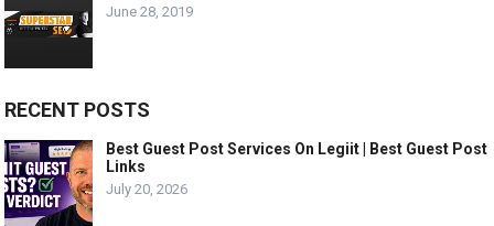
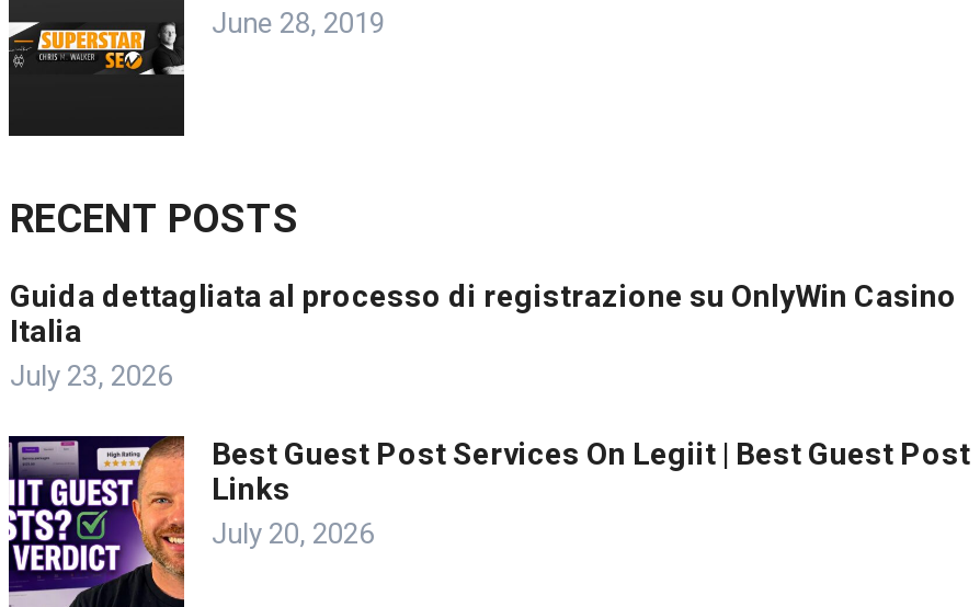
+ Guida dettagliata al processo di registrazione su OnlyWin Casino
+ Italia
+ July 23, 2026
